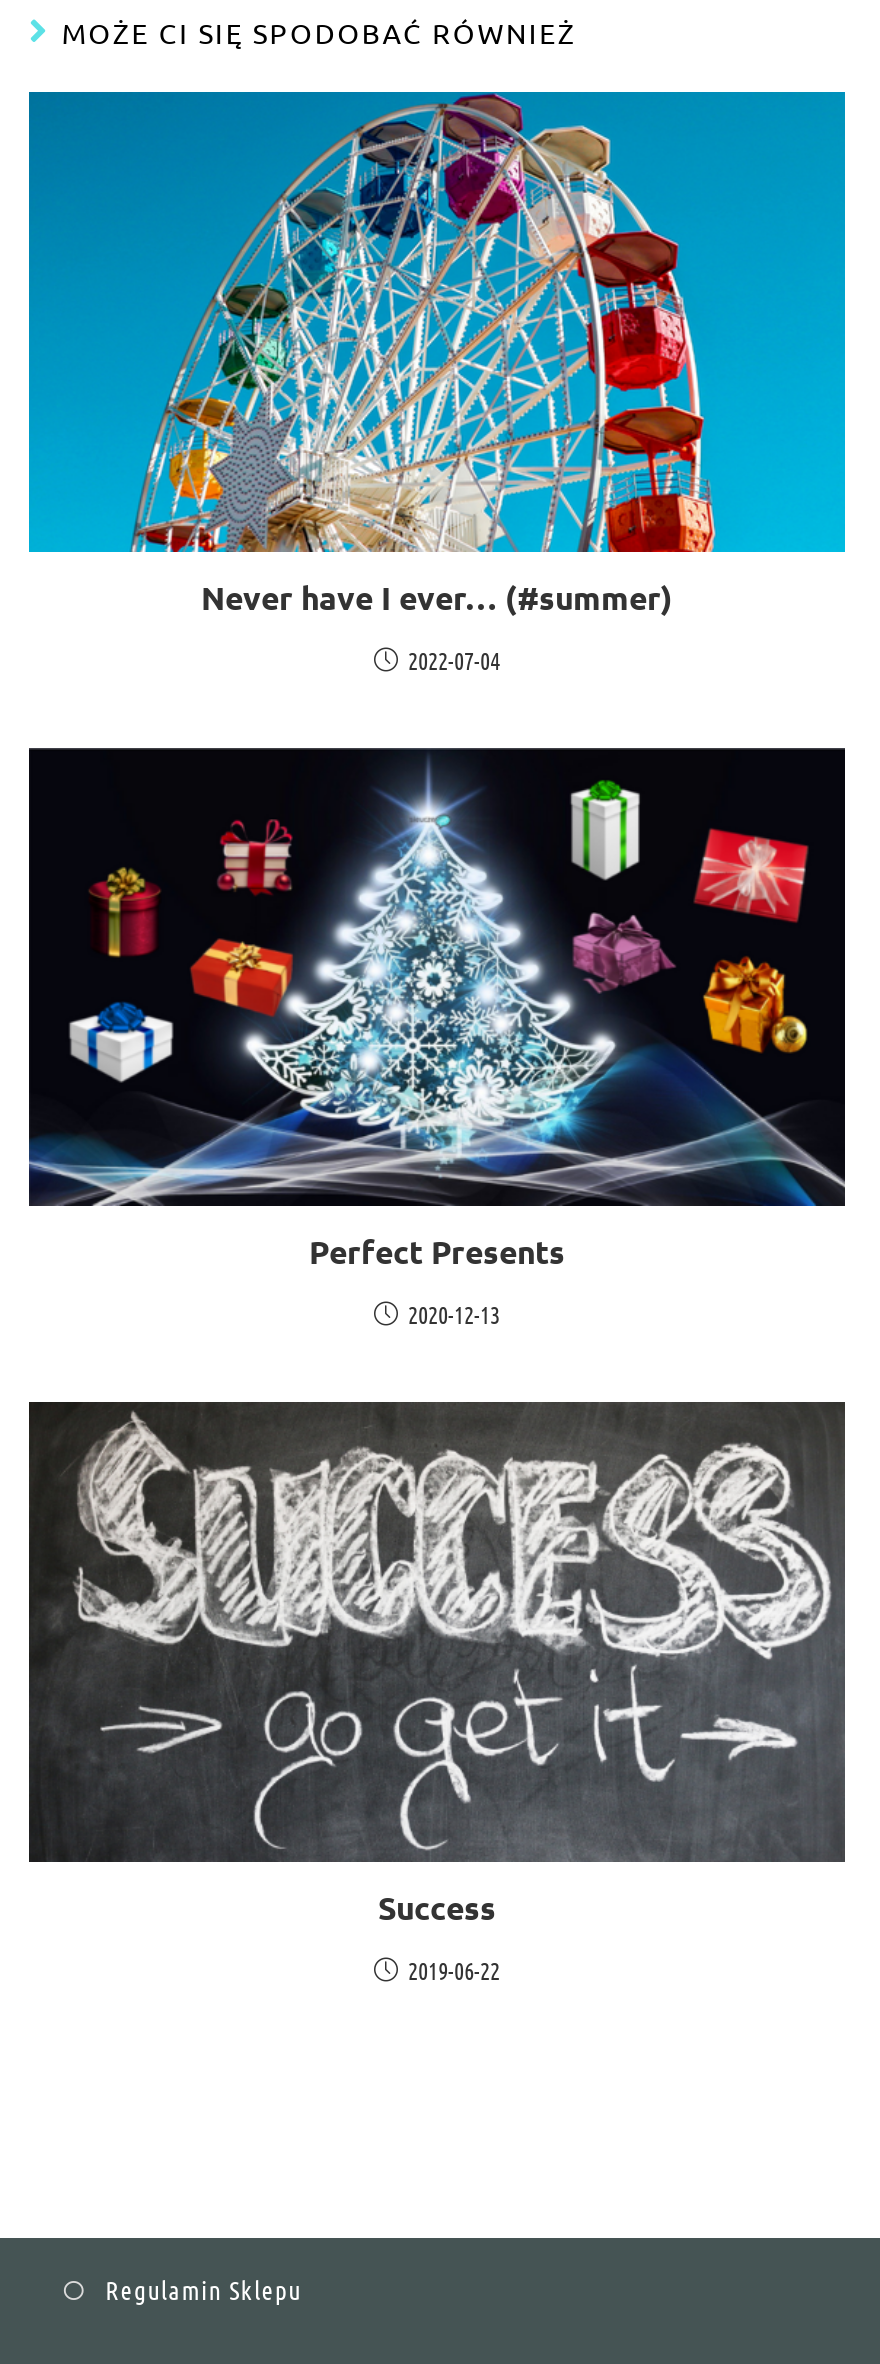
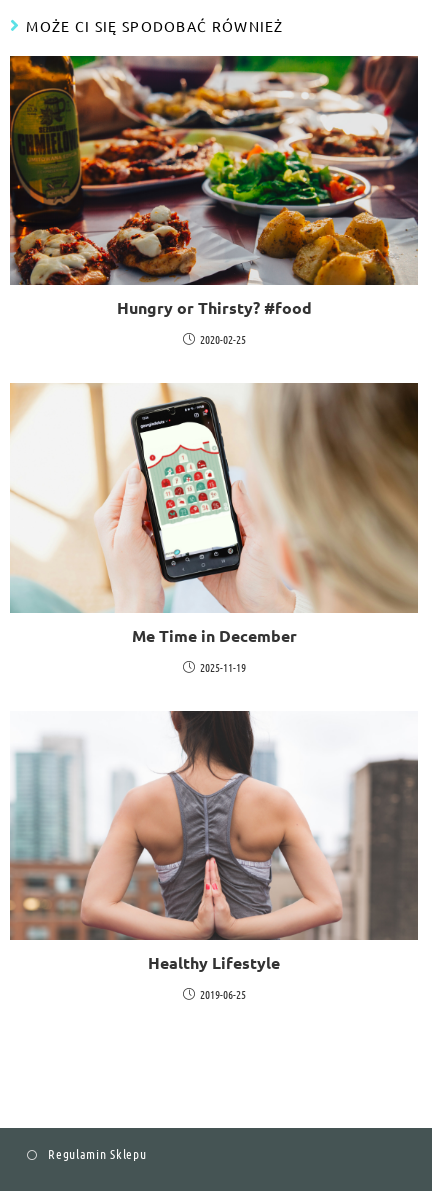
- [image]
- Never have I ever… (#summer)
+ [image]
+ Hungry or Thirsty? #food

- 2022-07-04
+ 2020-02-25

- [image]
- Perfect Presents
+ [image]
+ Me Time in December

- 2020-12-13
+ 2025-11-19

- [image]
- Success
+ [image]
+ Healthy Lifestyle

- 2019-06-22
+ 2019-06-25
